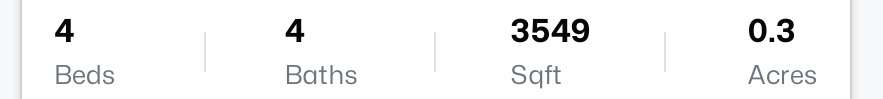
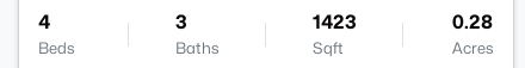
- 4
+ 3

- 3549
+ 1423

- 0.3
+ 0.28
